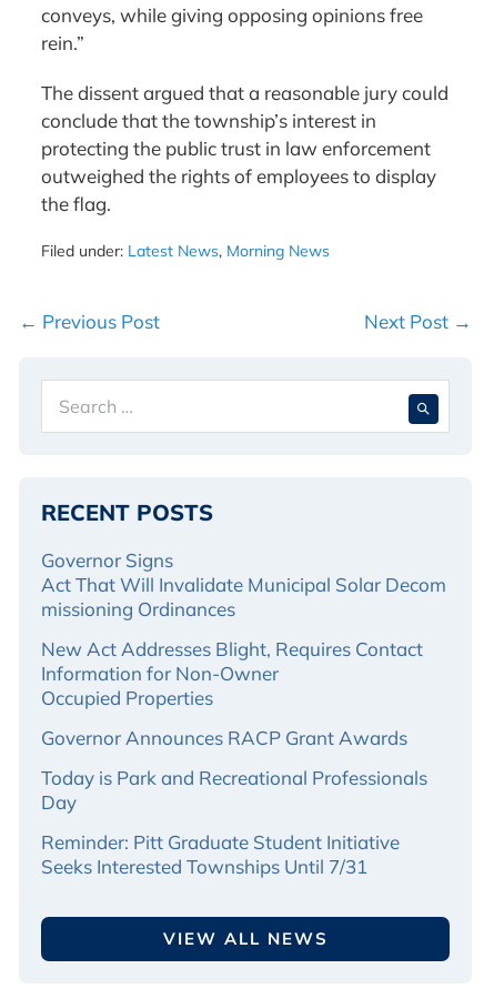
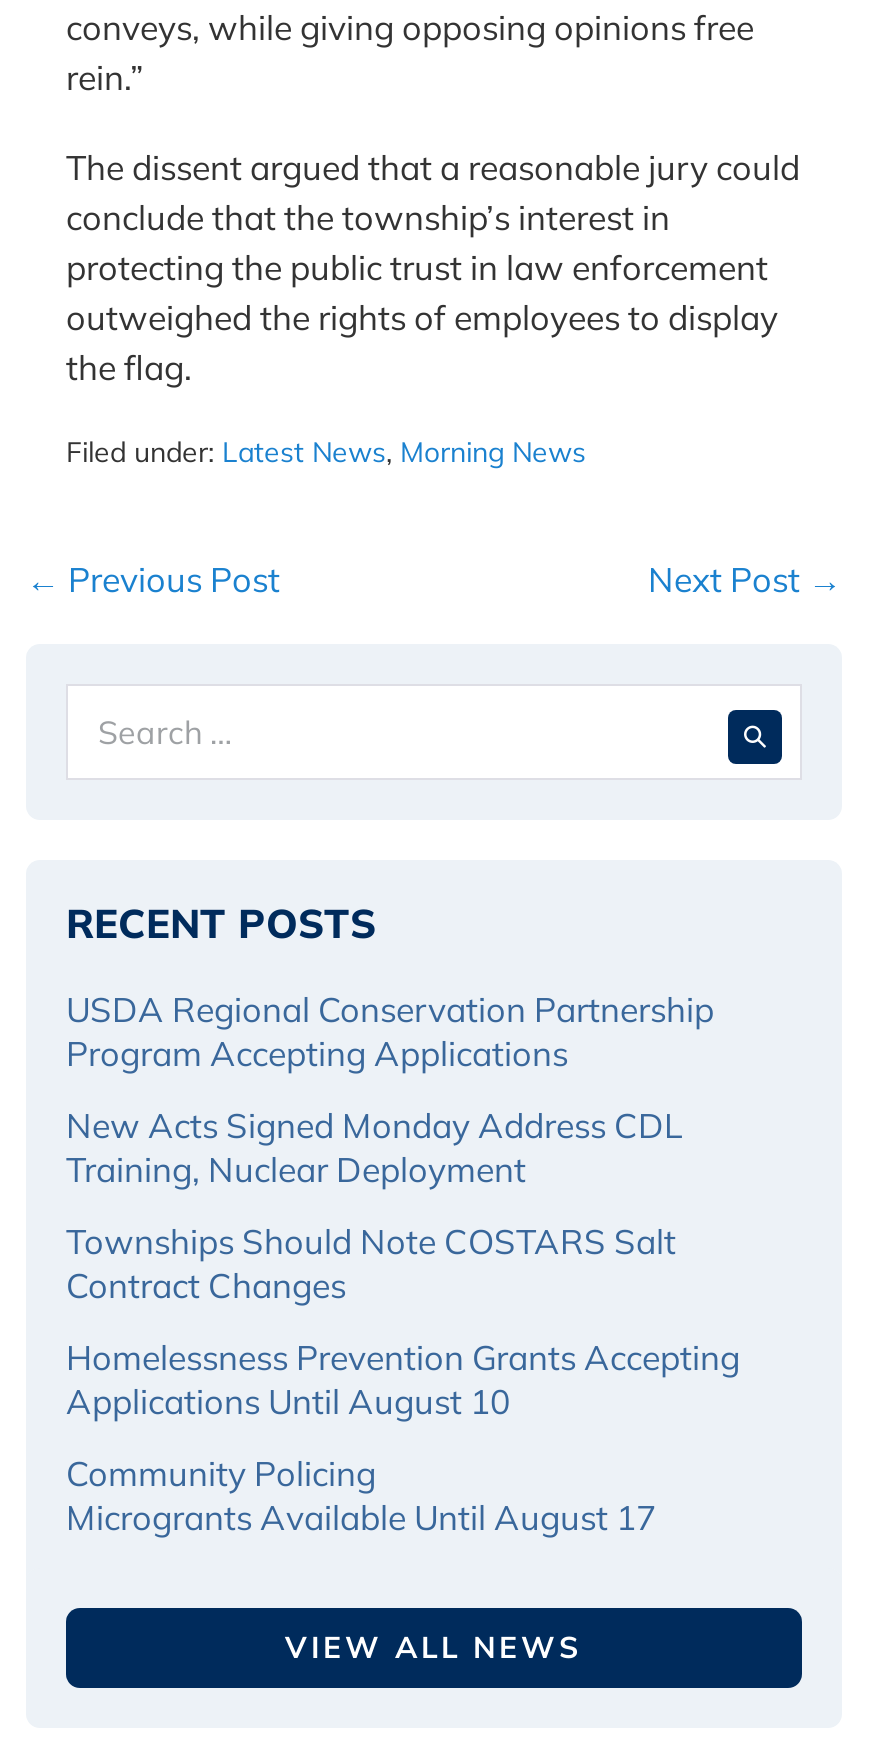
- Governor Signs
- Act That Will Invalidate Municipal Solar Decom
- missioning Ordinances
+ USDA Regional Conservation Partnership
+ Program Accepting Applications

- New Act Addresses Blight, Requires Contact
- Information for Non-Owner
- Occupied Properties
+ New Acts Signed Monday Address CDL
+ Training, Nuclear Deployment

- Governor Announces RACP Grant Awards
+ Townships Should Note COSTARS Salt
+ Contract Changes

- Today is Park and Recreational Professionals
- Day
+ Homelessness Prevention Grants Accepting
+ Applications Until August 10

- Reminder: Pitt Graduate Student Initiative
- Seeks Interested Townships Until 7/31
+ Community Policing
+ Microgrants Available Until August 17
